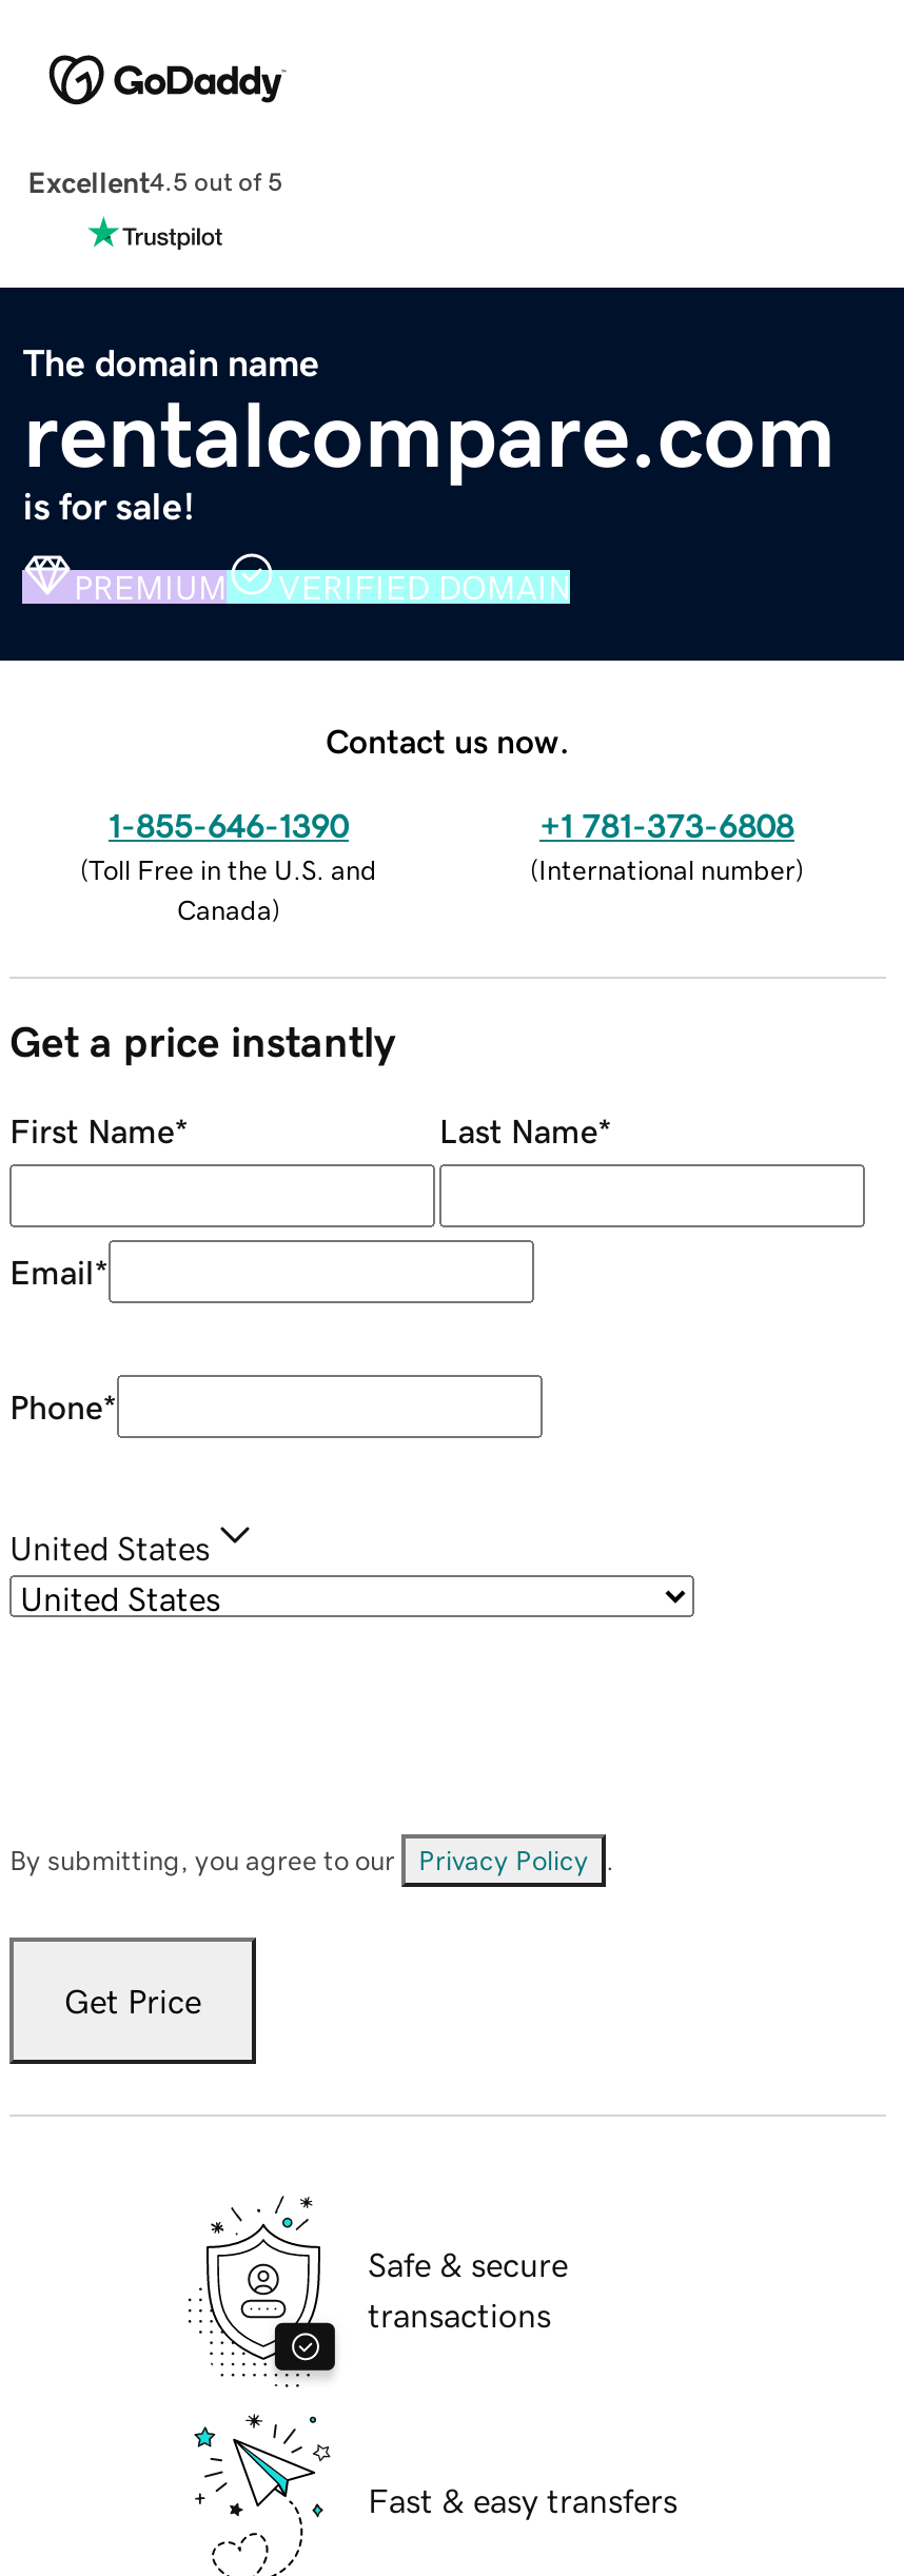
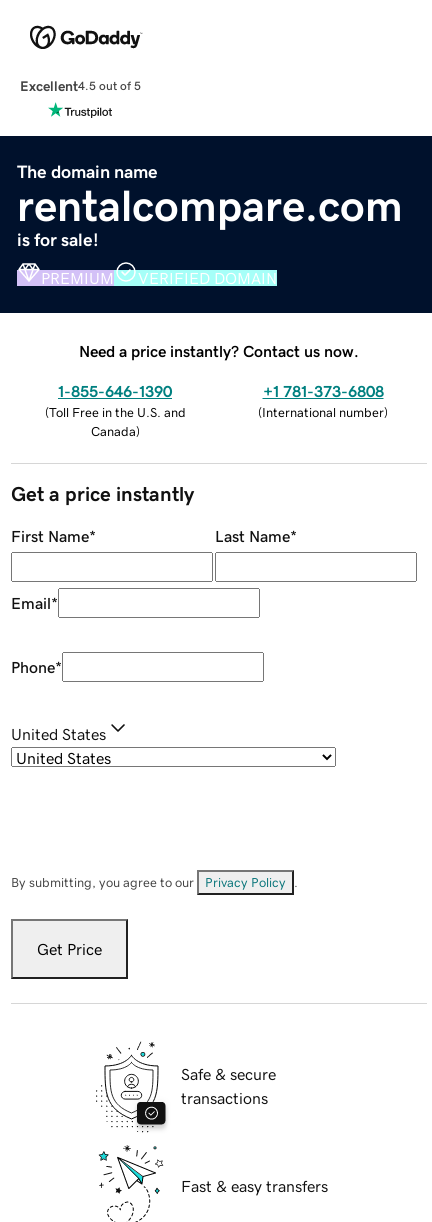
- Contact us now.
+ Need a price instantly? Contact us now.
